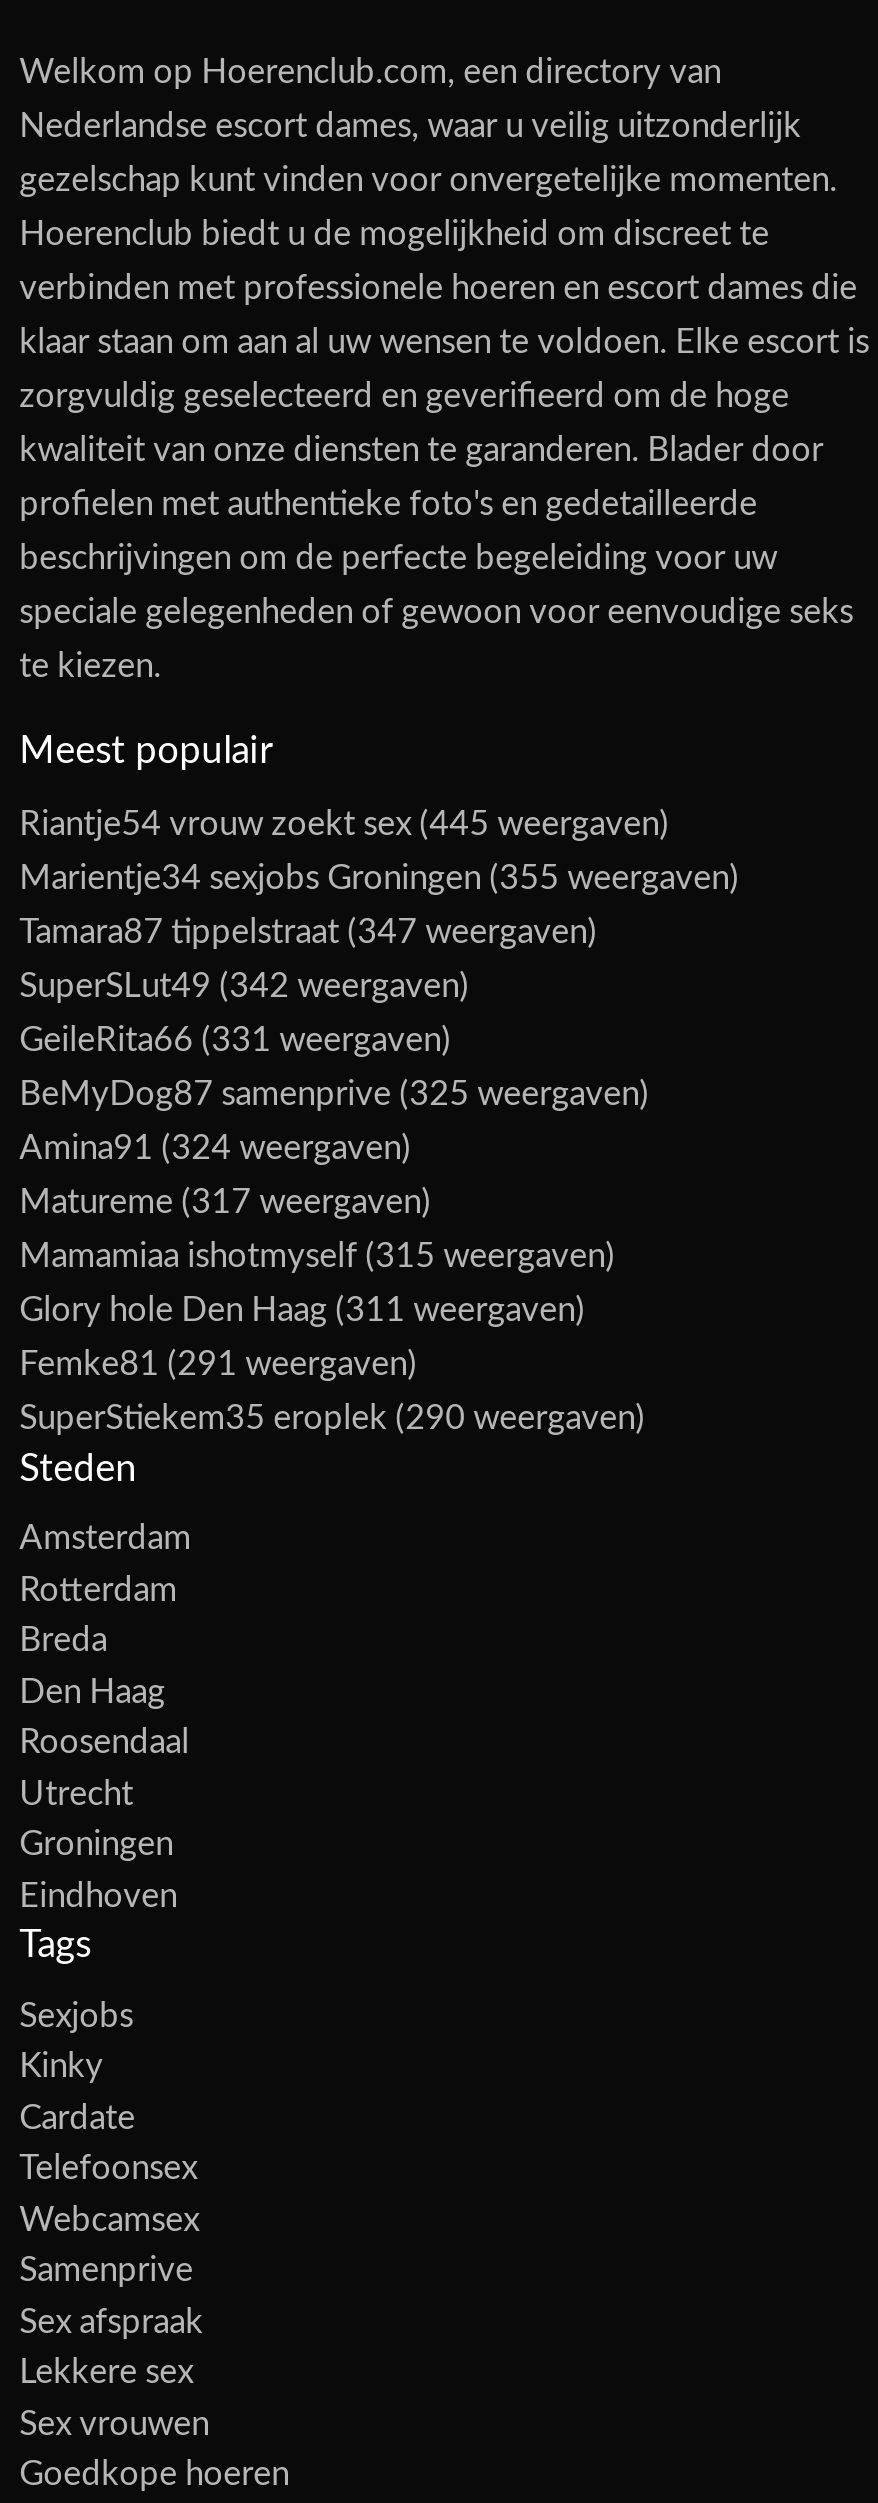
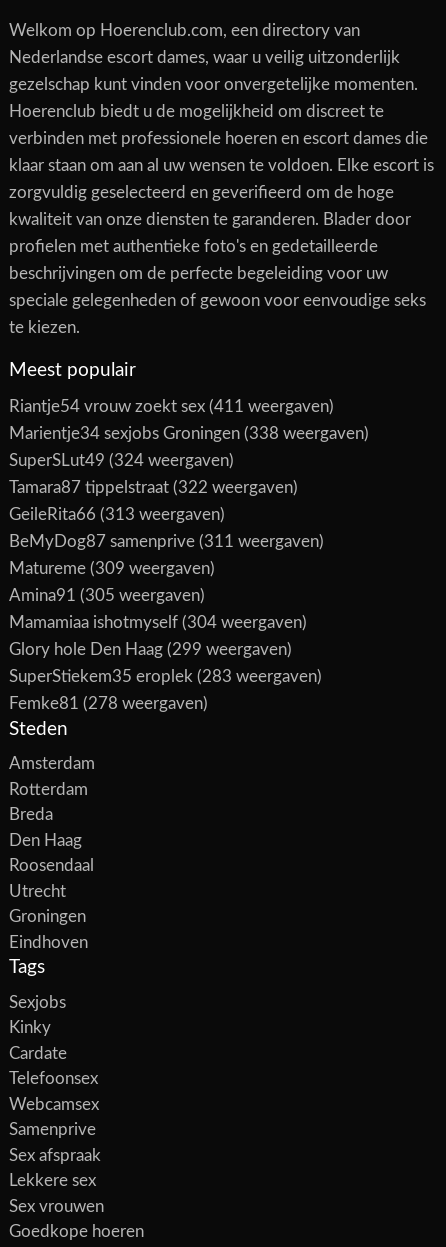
- Riantje54 vrouw zoekt sex (445 weergaven)
+ Riantje54 vrouw zoekt sex (411 weergaven)

- Marientje34 sexjobs Groningen (355 weergaven)
+ Marientje34 sexjobs Groningen (338 weergaven)

- Tamara87 tippelstraat (347 weergaven)
+ SuperSLut49 (324 weergaven)

- SuperSLut49 (342 weergaven)
+ Tamara87 tippelstraat (322 weergaven)

- GeileRita66 (331 weergaven)
+ GeileRita66 (313 weergaven)

- BeMyDog87 samenprive (325 weergaven)
+ BeMyDog87 samenprive (311 weergaven)

- Amina91 (324 weergaven)
+ Matureme (309 weergaven)

- Matureme (317 weergaven)
+ Amina91 (305 weergaven)

- Mamamiaa ishotmyself (315 weergaven)
+ Mamamiaa ishotmyself (304 weergaven)

- Glory hole Den Haag (311 weergaven)
+ Glory hole Den Haag (299 weergaven)

- Femke81 (291 weergaven)
+ SuperStiekem35 eroplek (283 weergaven)

- SuperStiekem35 eroplek (290 weergaven)
+ Femke81 (278 weergaven)
